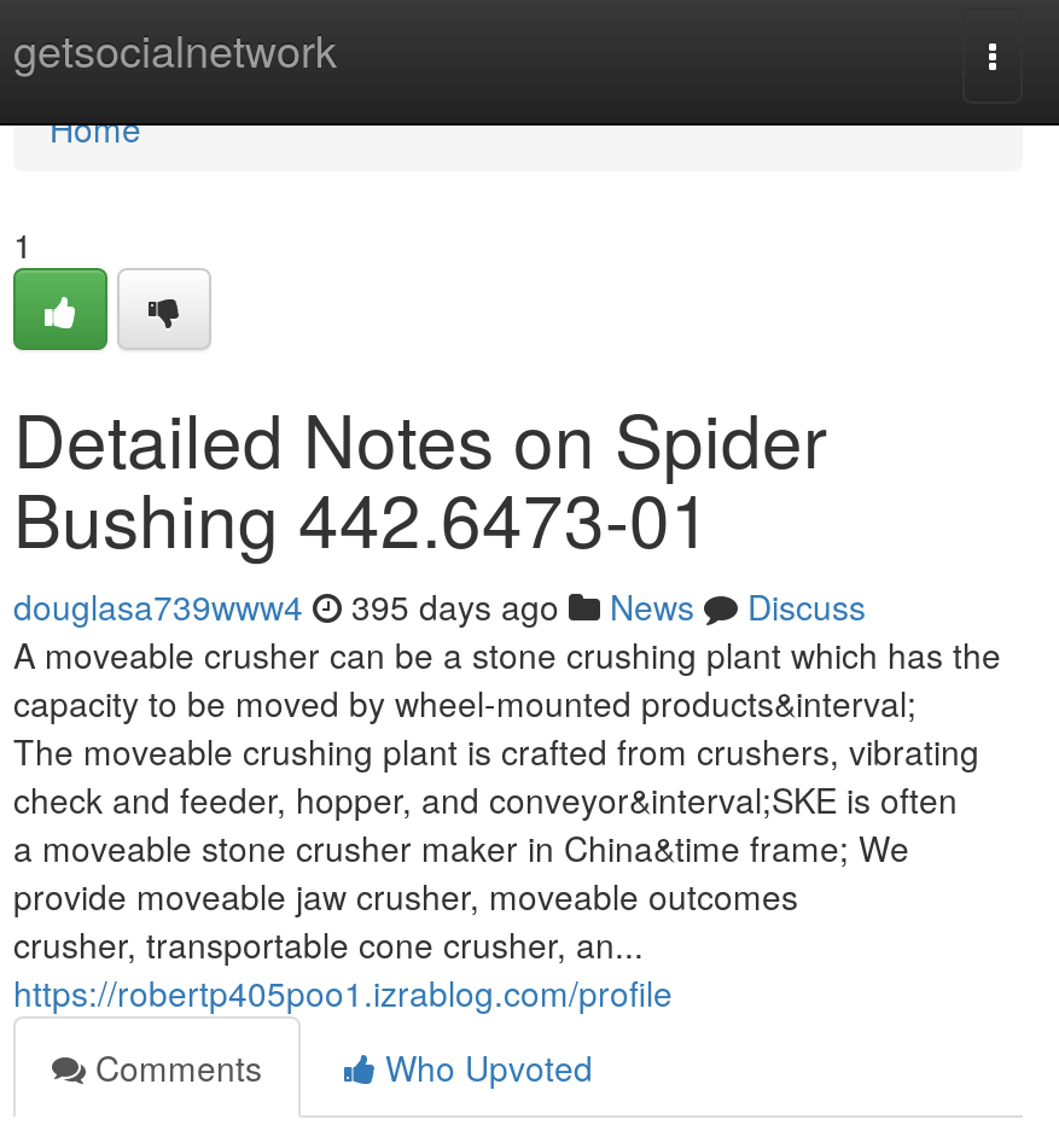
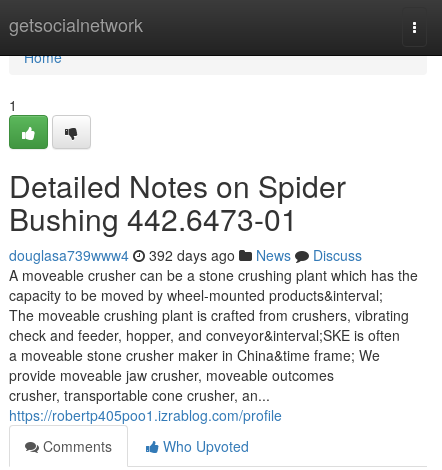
- douglasa739www4 395 days ago News Discuss
+ douglasa739www4 392 days ago News Discuss
